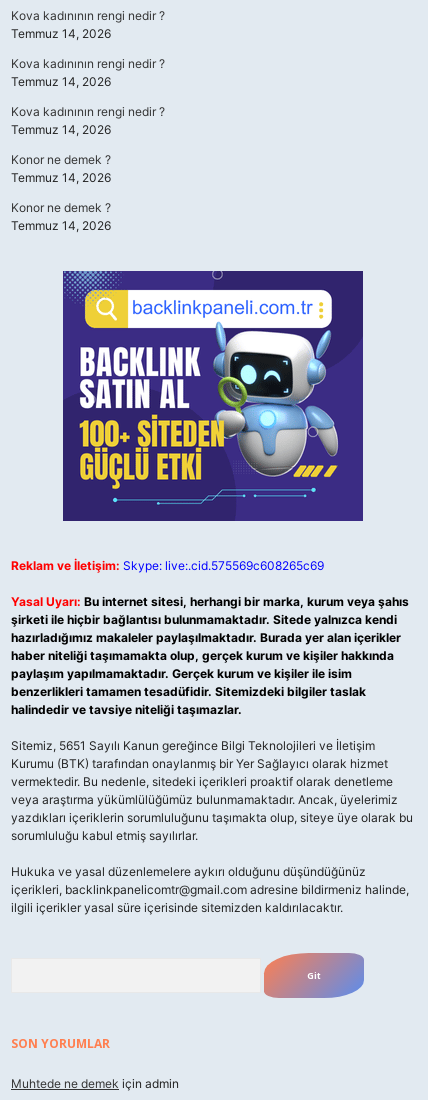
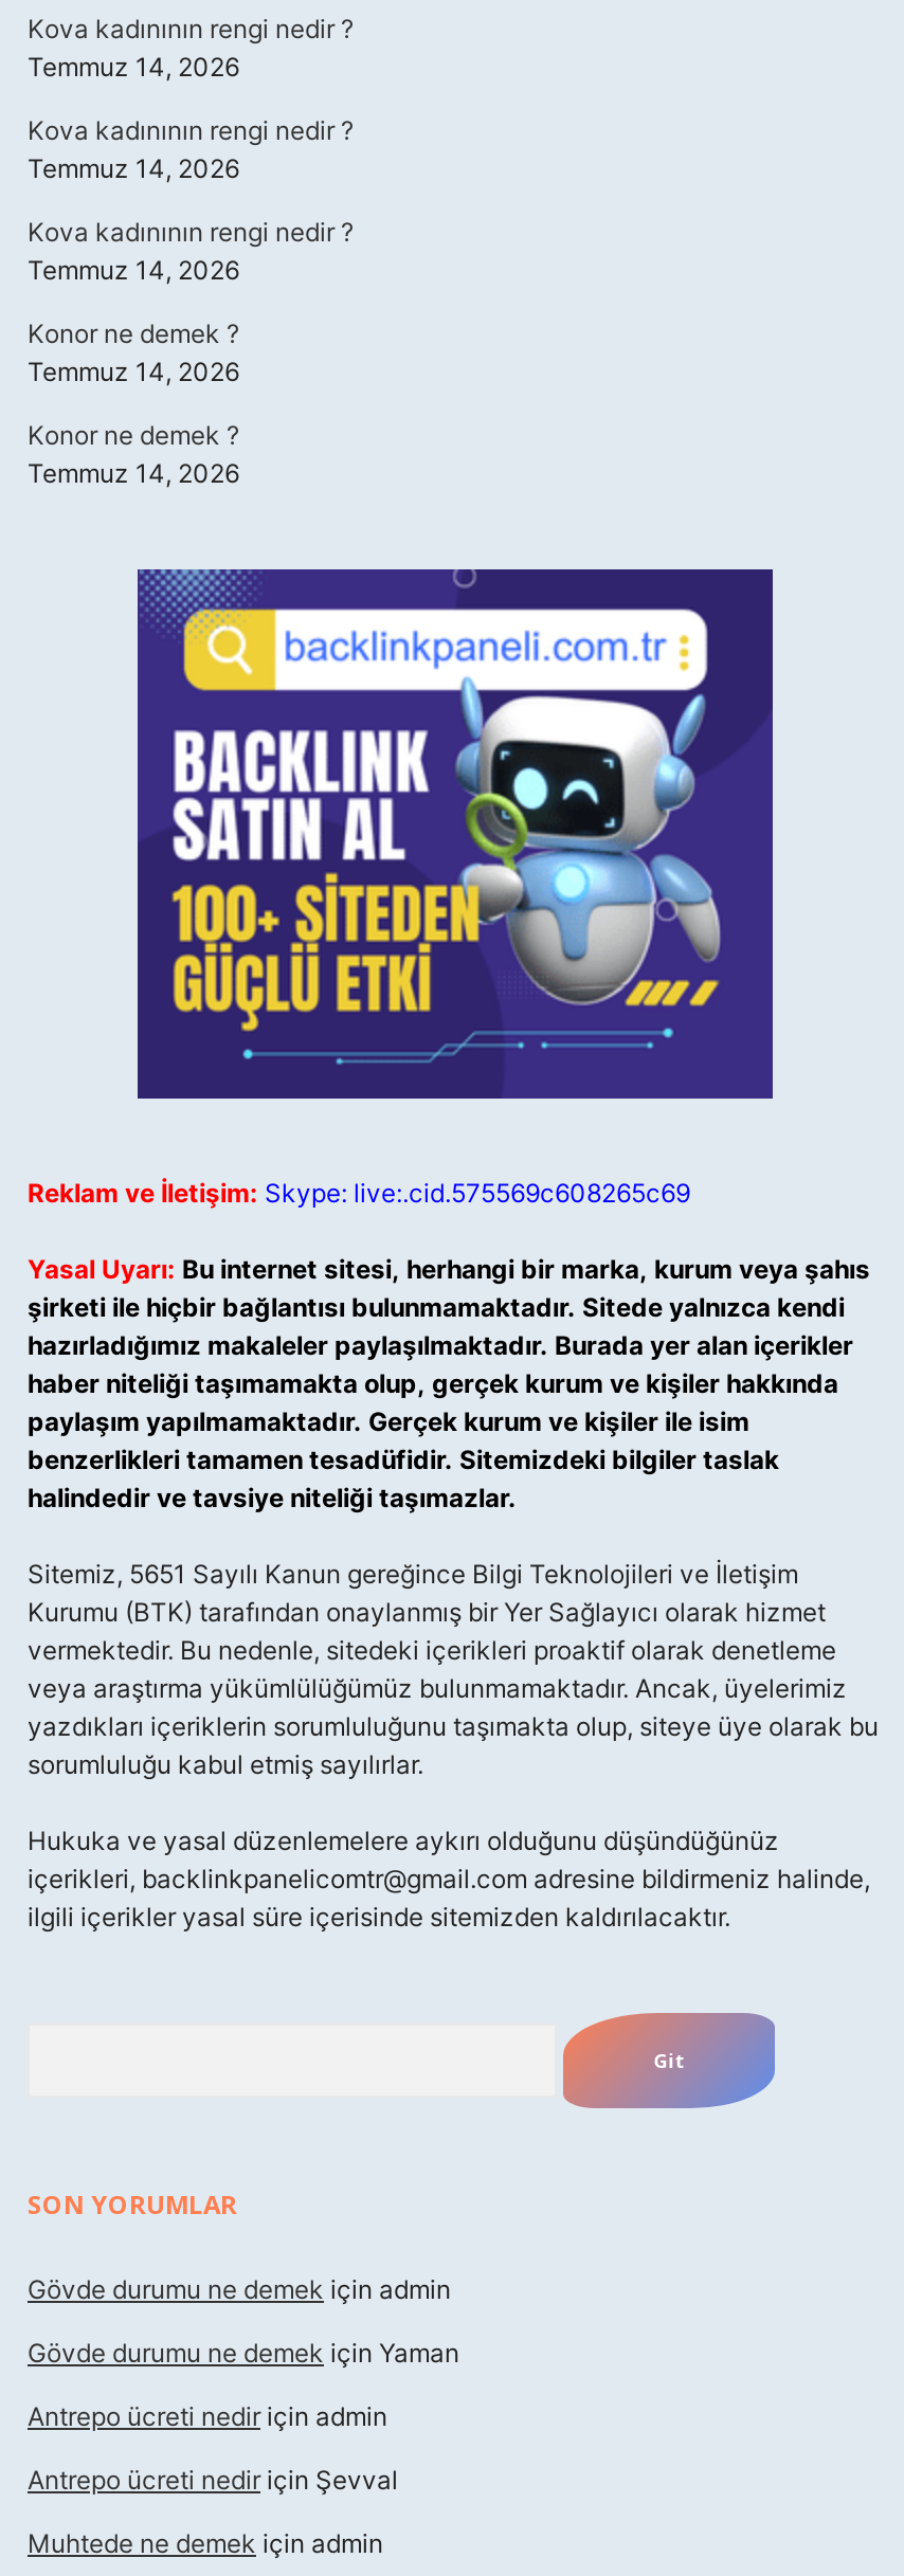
+ Gövde durumu ne demek için admin
+ Gövde durumu ne demek için Yaman
+ Antrepo ücreti nedir için admin
+ Antrepo ücreti nedir için Şevval
